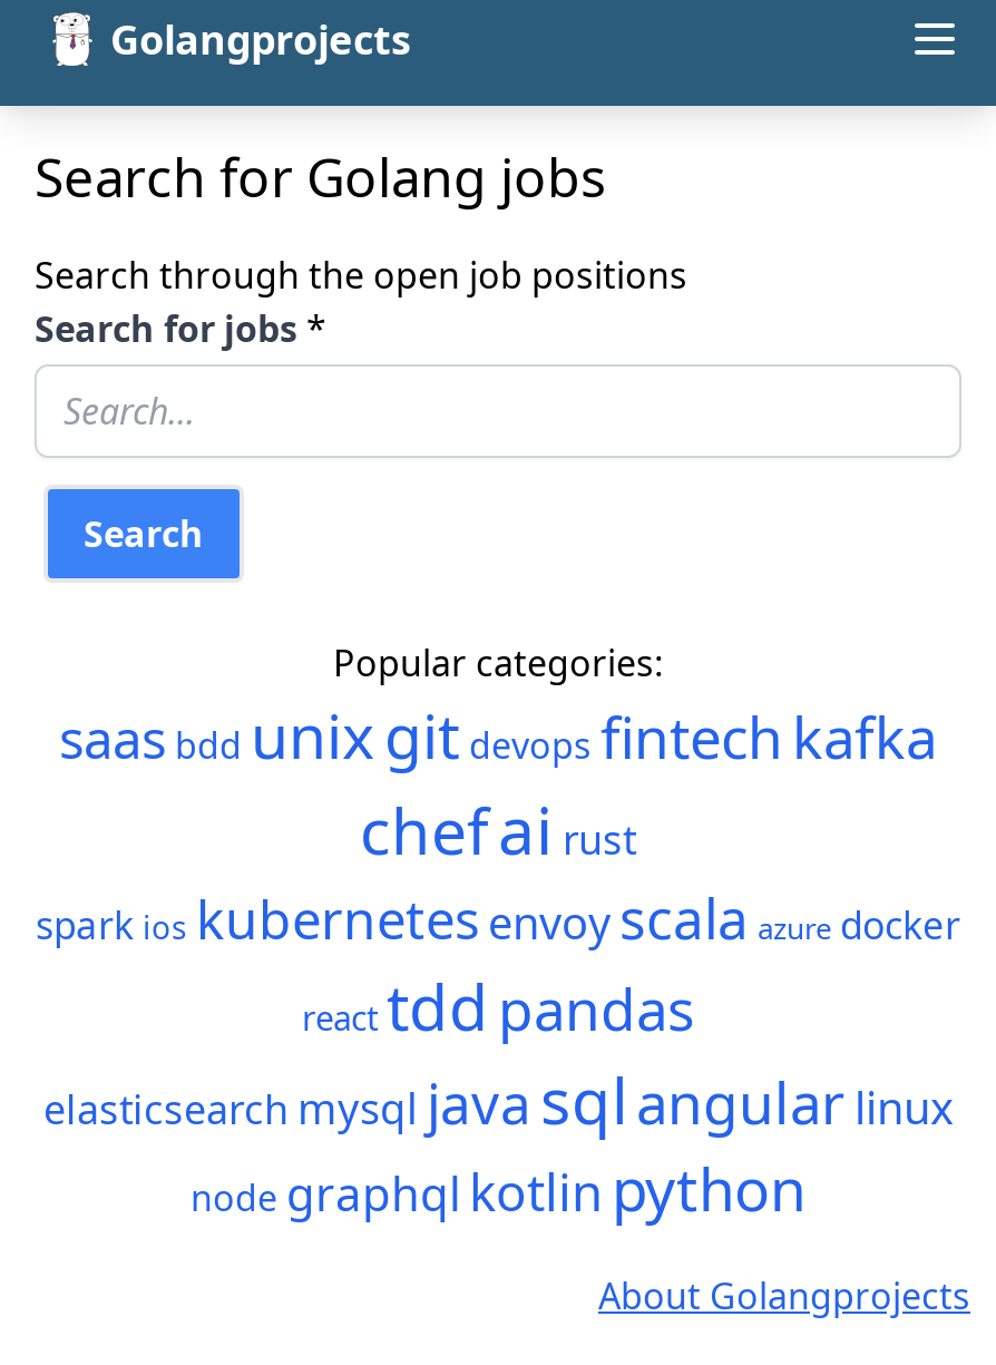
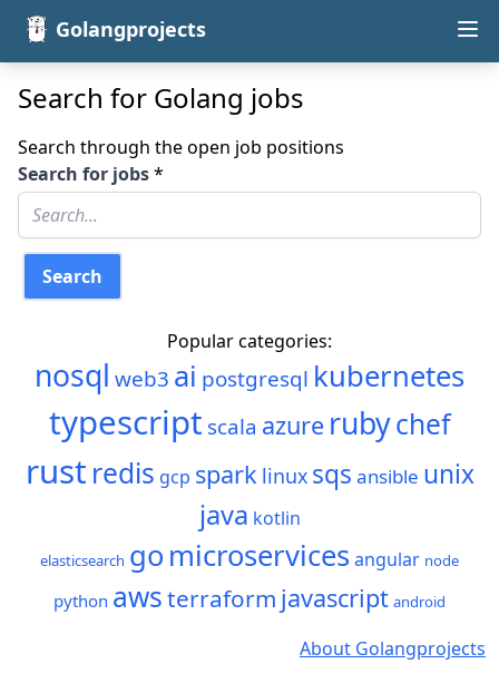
- saas bdd unix git devops fintech kafka
- chef ai rust
- spark ios kubernetes envoy scala azure docker
- react tdd pandas
- elasticsearch mysql java sql angular linux
- node graphql kotlin python
+ nosql web3 ai postgresql kubernetes
+ typescript scala azure ruby chef
+ rust redis gcp spark linux sqs ansible unix
+ java kotlin
+ elasticsearch go microservices angular node
+ python aws terraform javascript android
